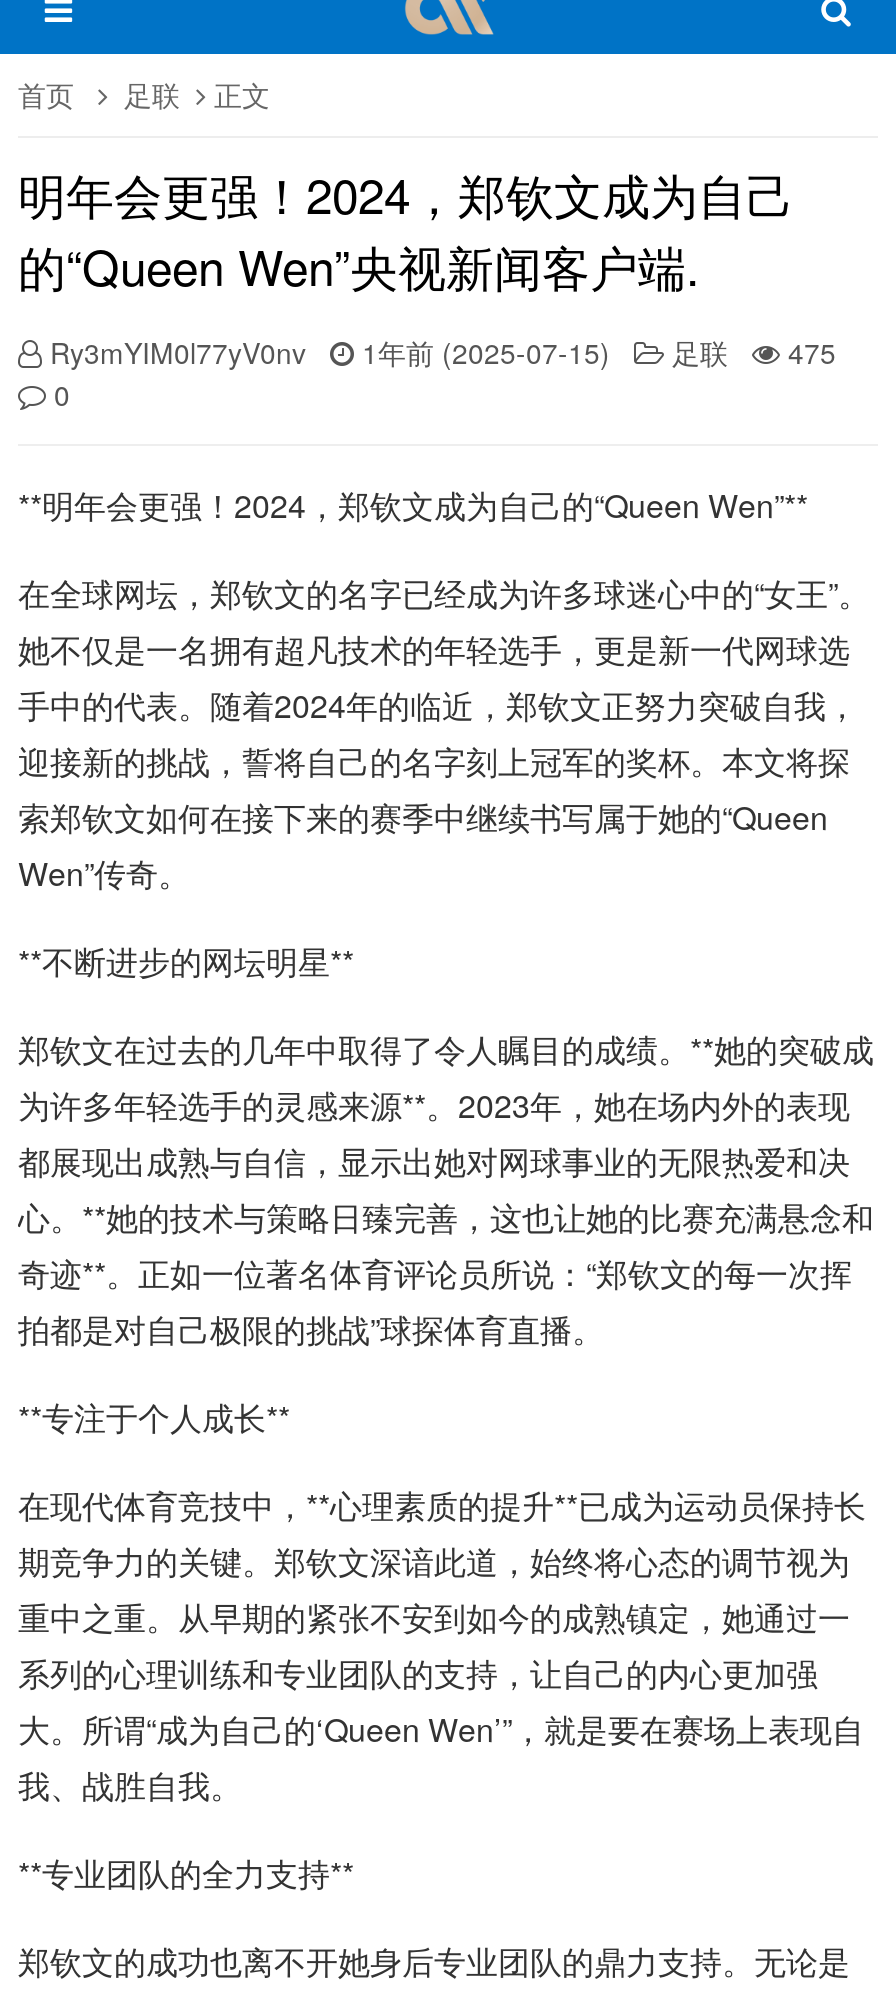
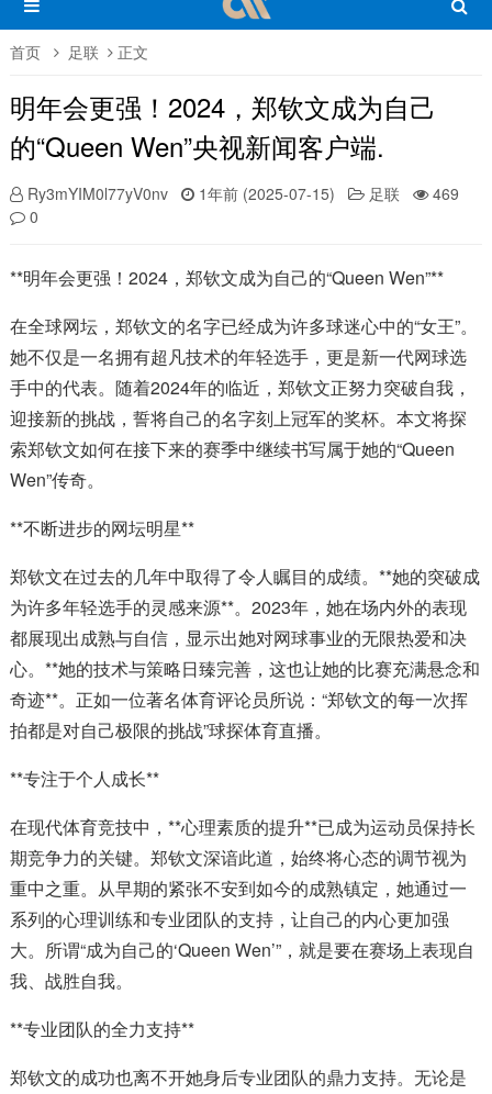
- Ry3mYIM0l77yV0nv 1年前 (2025-07-15) 足联 475
+ Ry3mYIM0l77yV0nv 1年前 (2025-07-15) 足联 469
